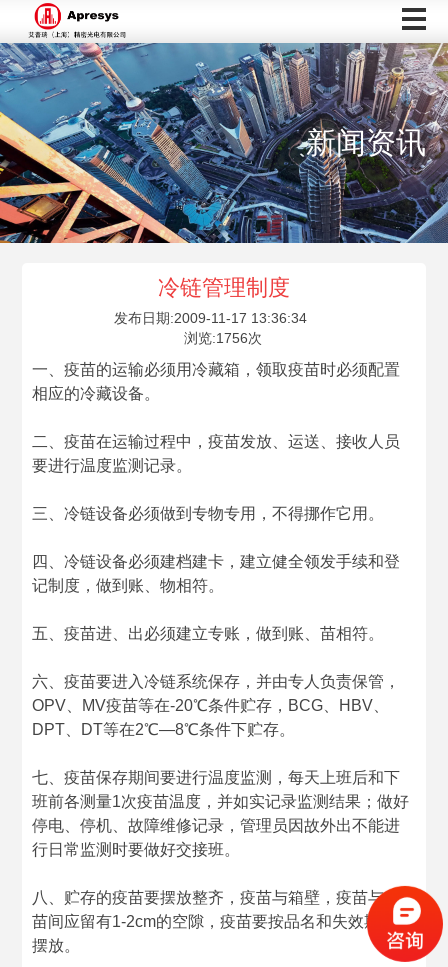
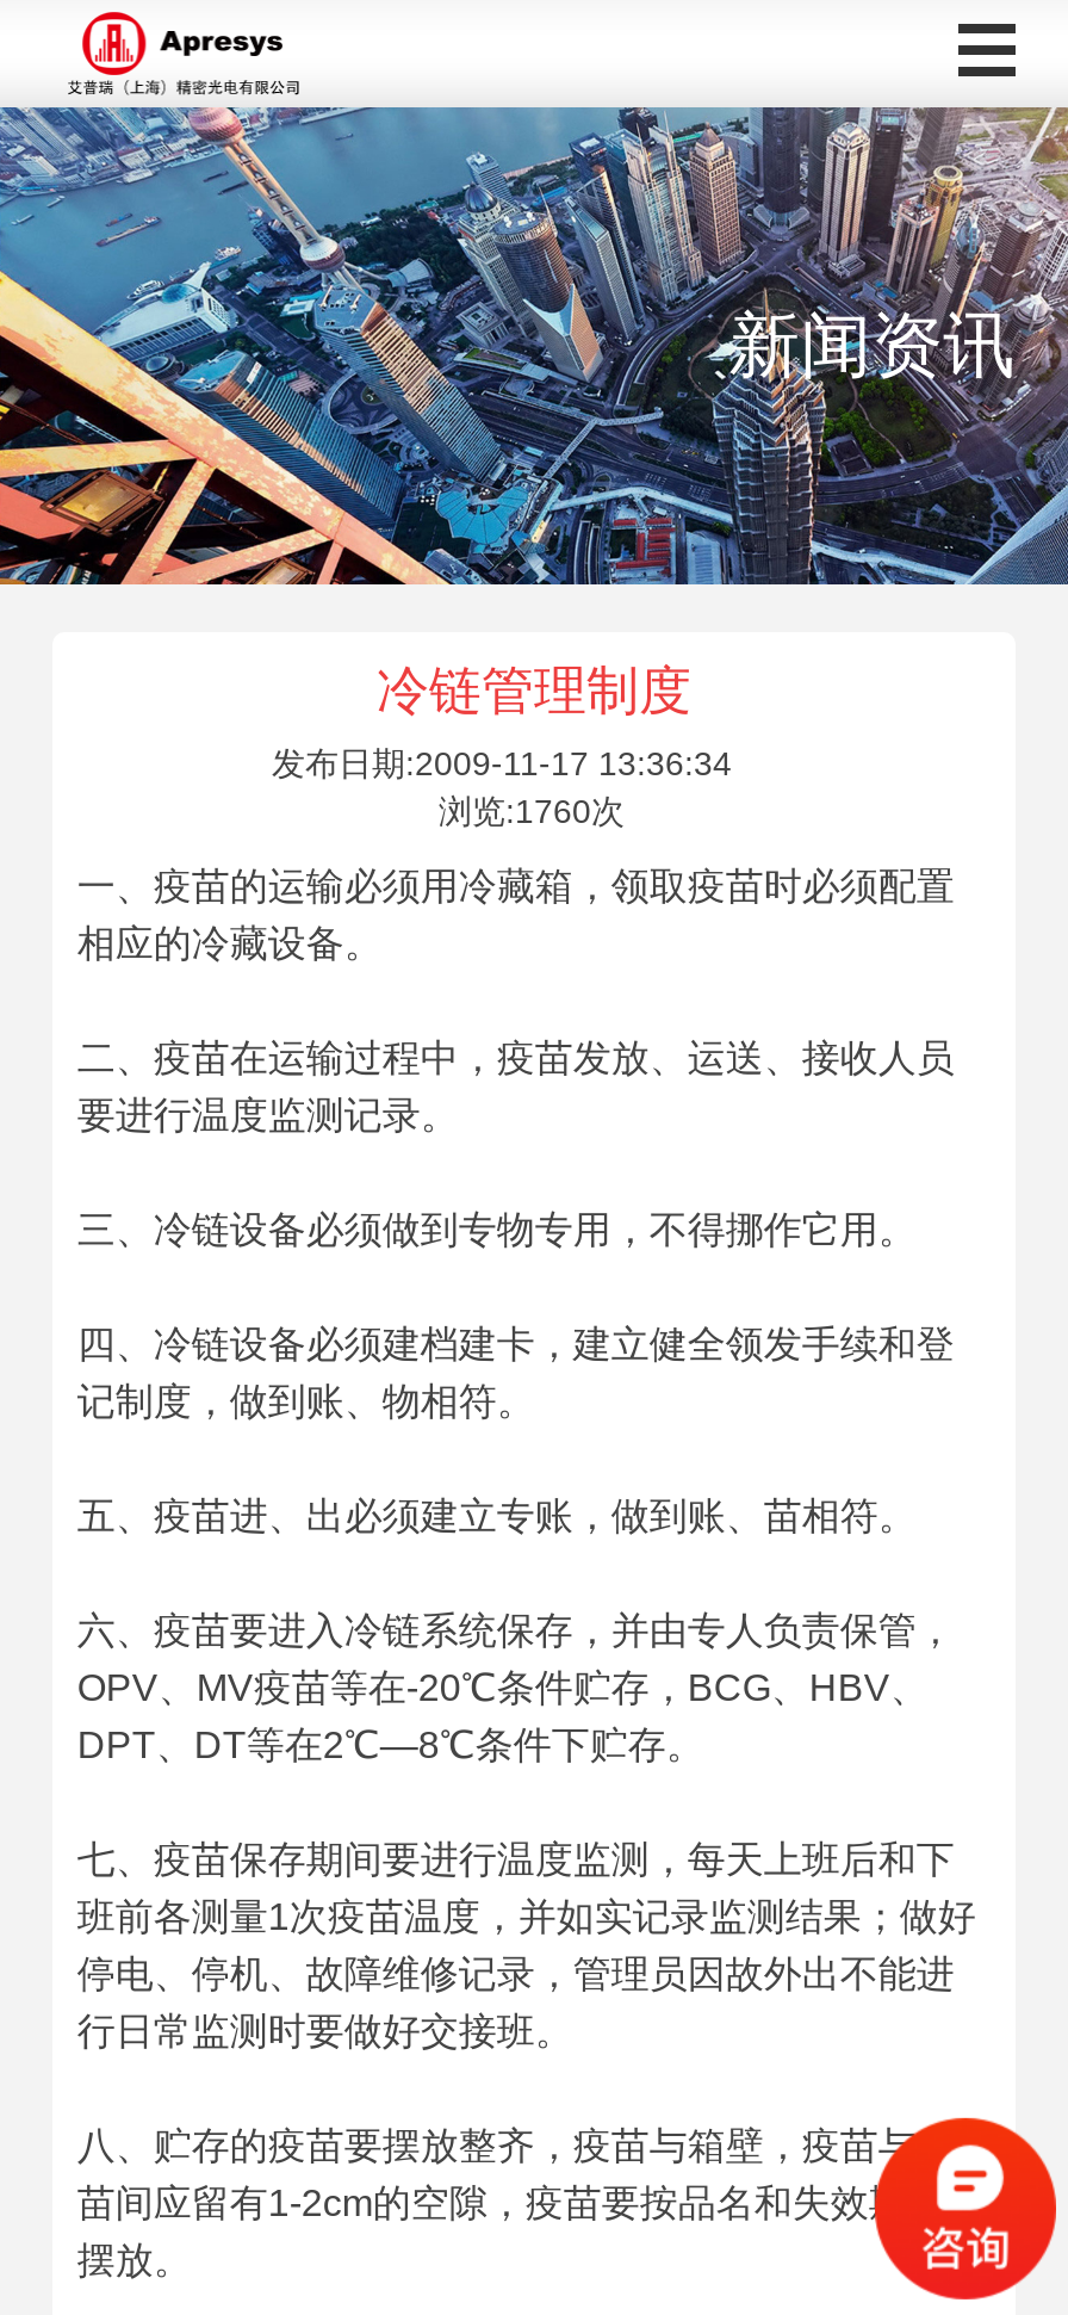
- 浏览:1756次
+ 浏览:1760次
